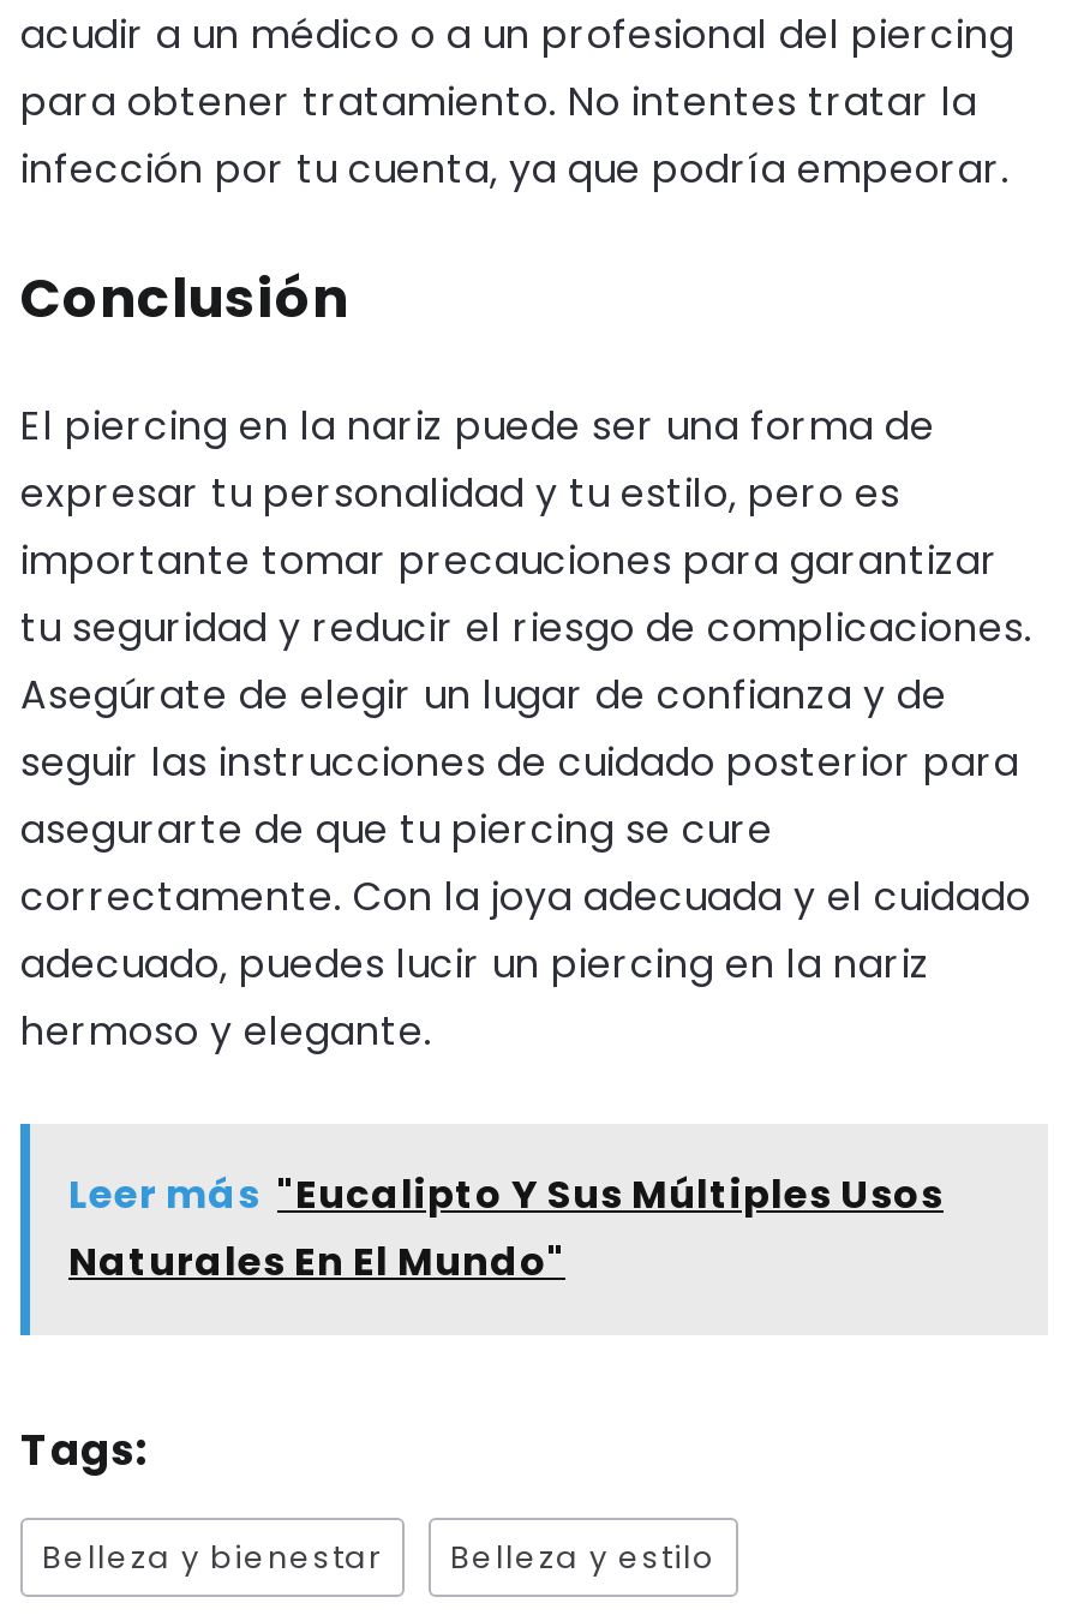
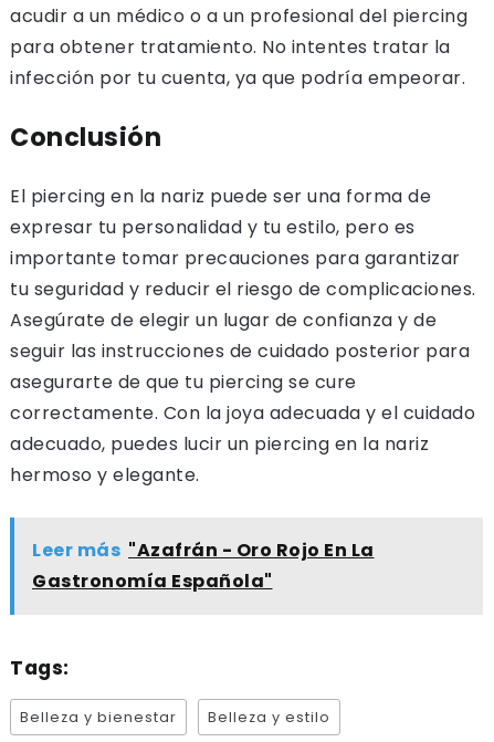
- Leer más "Eucalipto Y Sus Múltiples Usos
- Naturales En El Mundo"
+ Leer más "Azafrán - Oro Rojo En La
+ Gastronomía Española"
